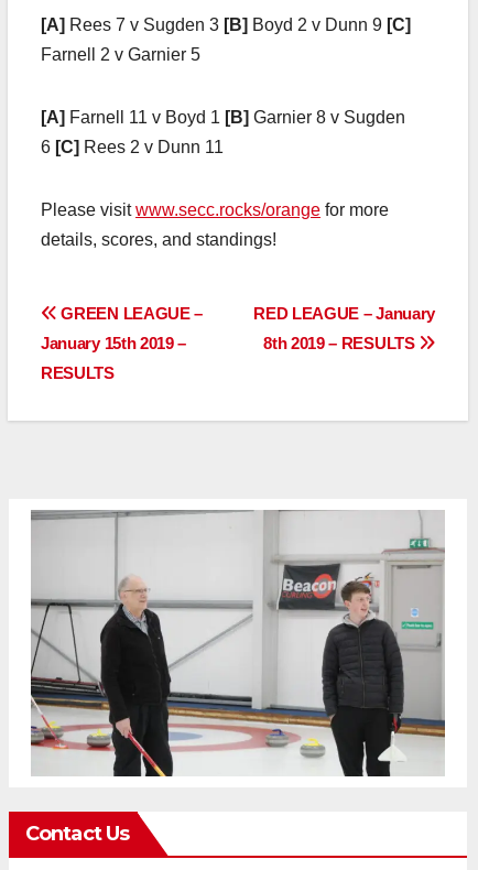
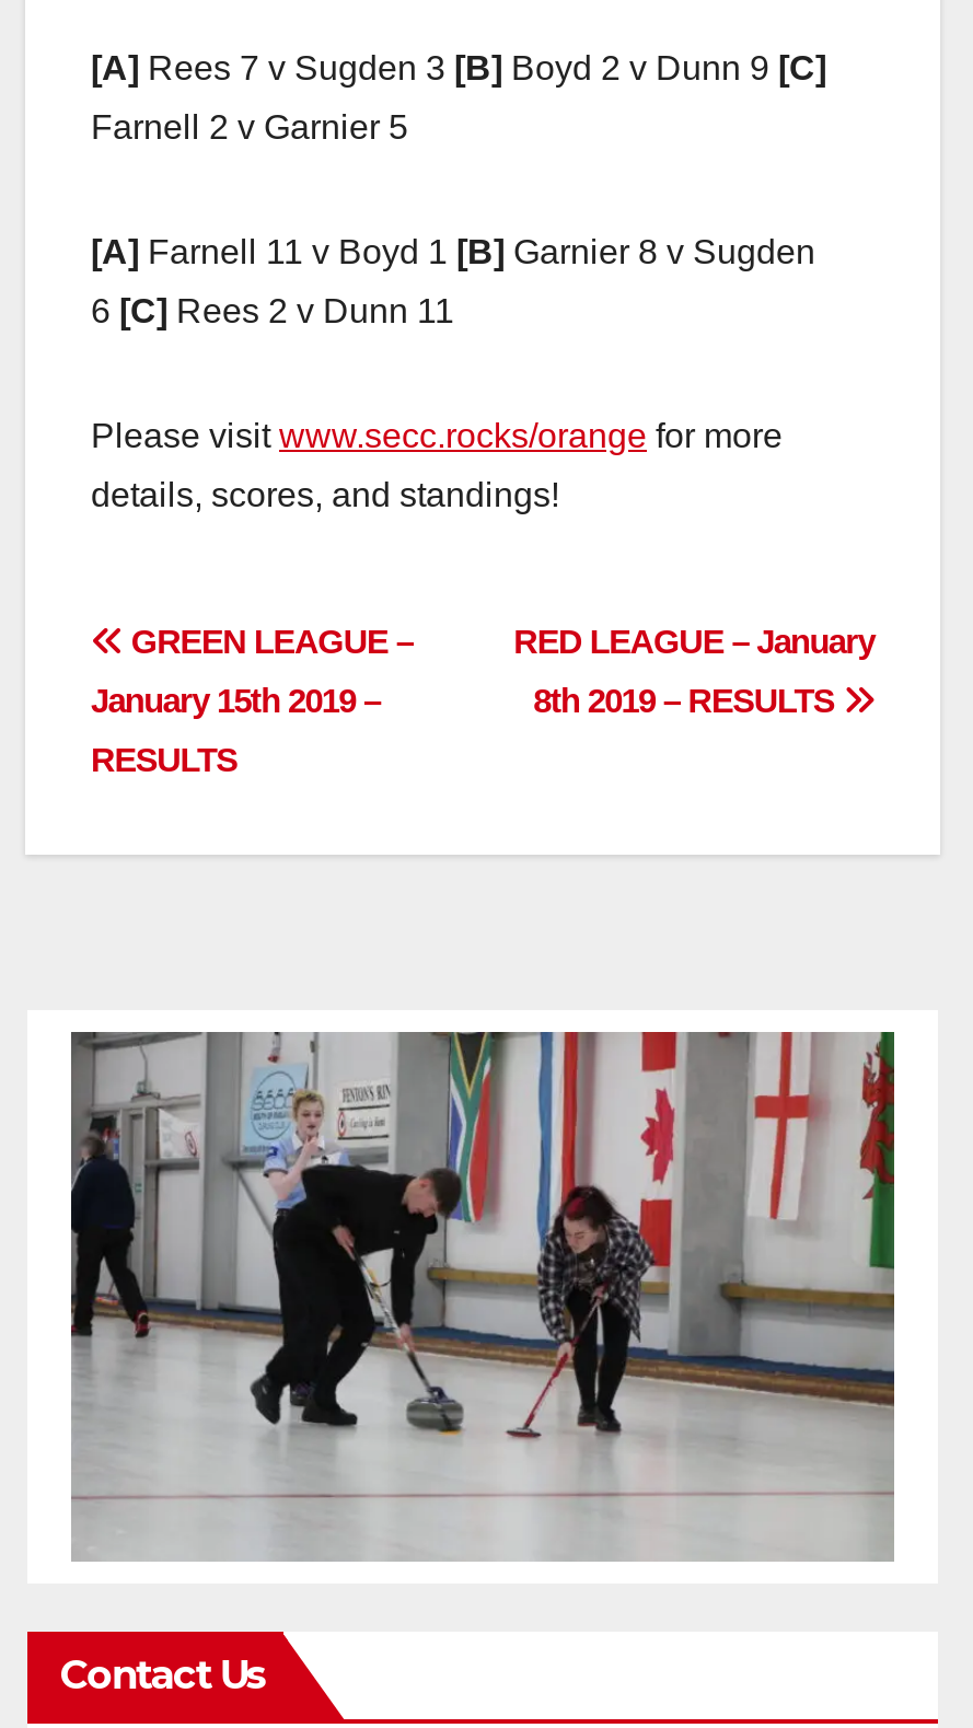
- [image]
+ [image]
